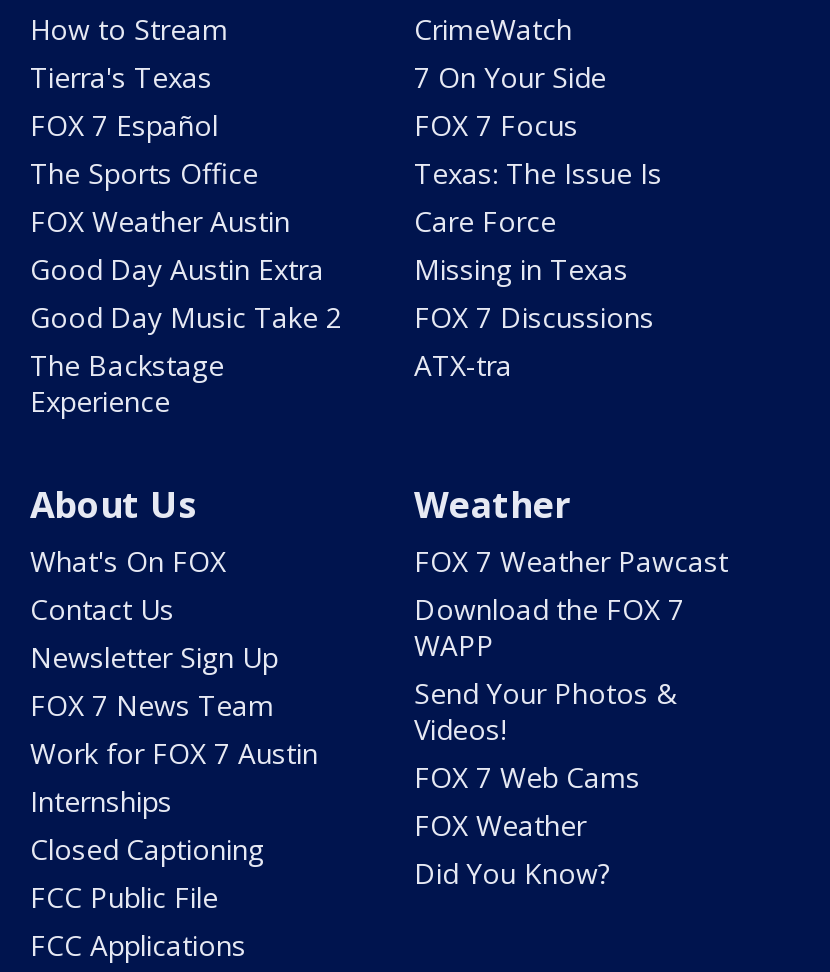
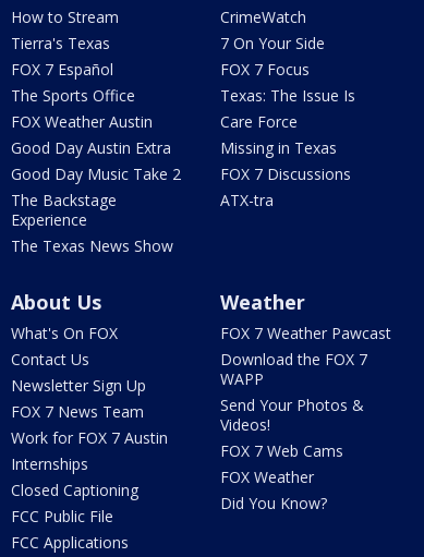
+ The Texas News Show
